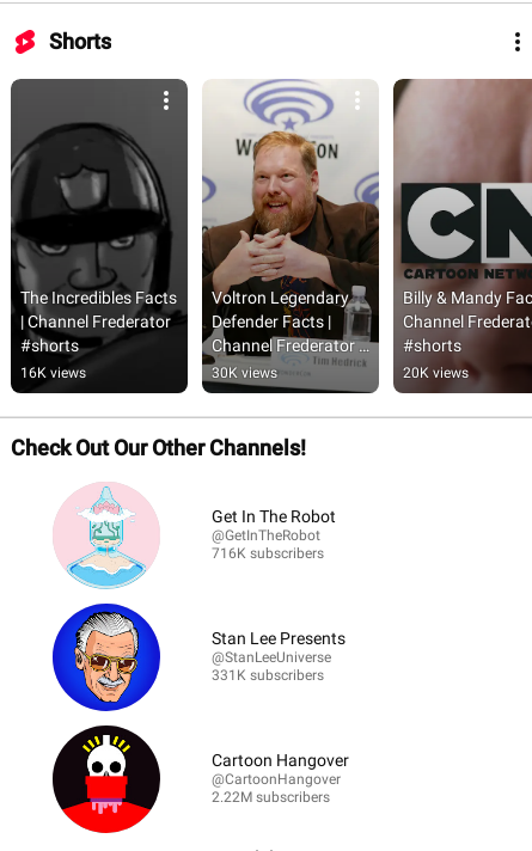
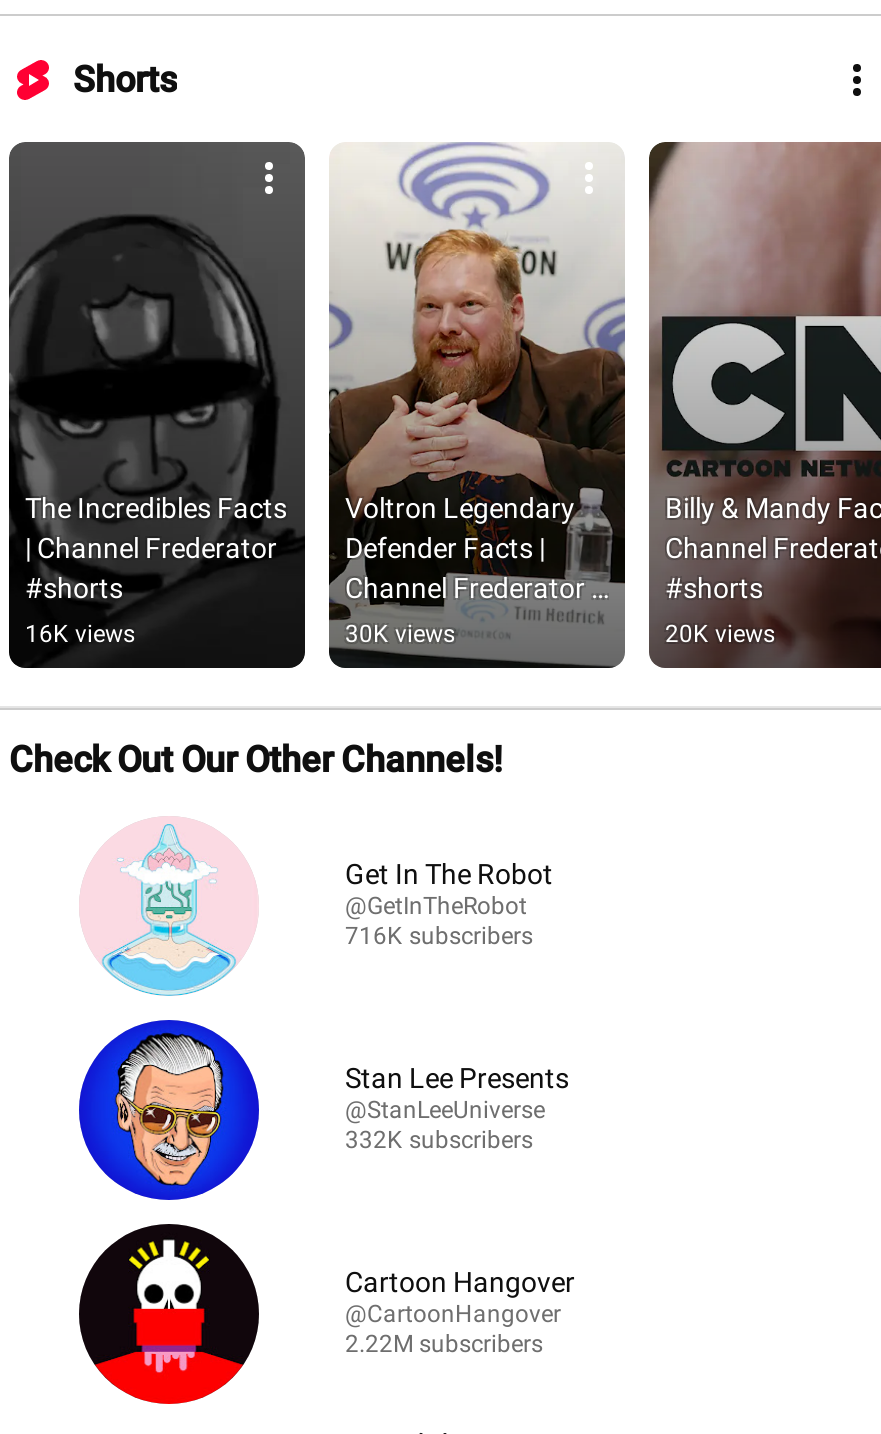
- 331K subscribers
+ 332K subscribers
